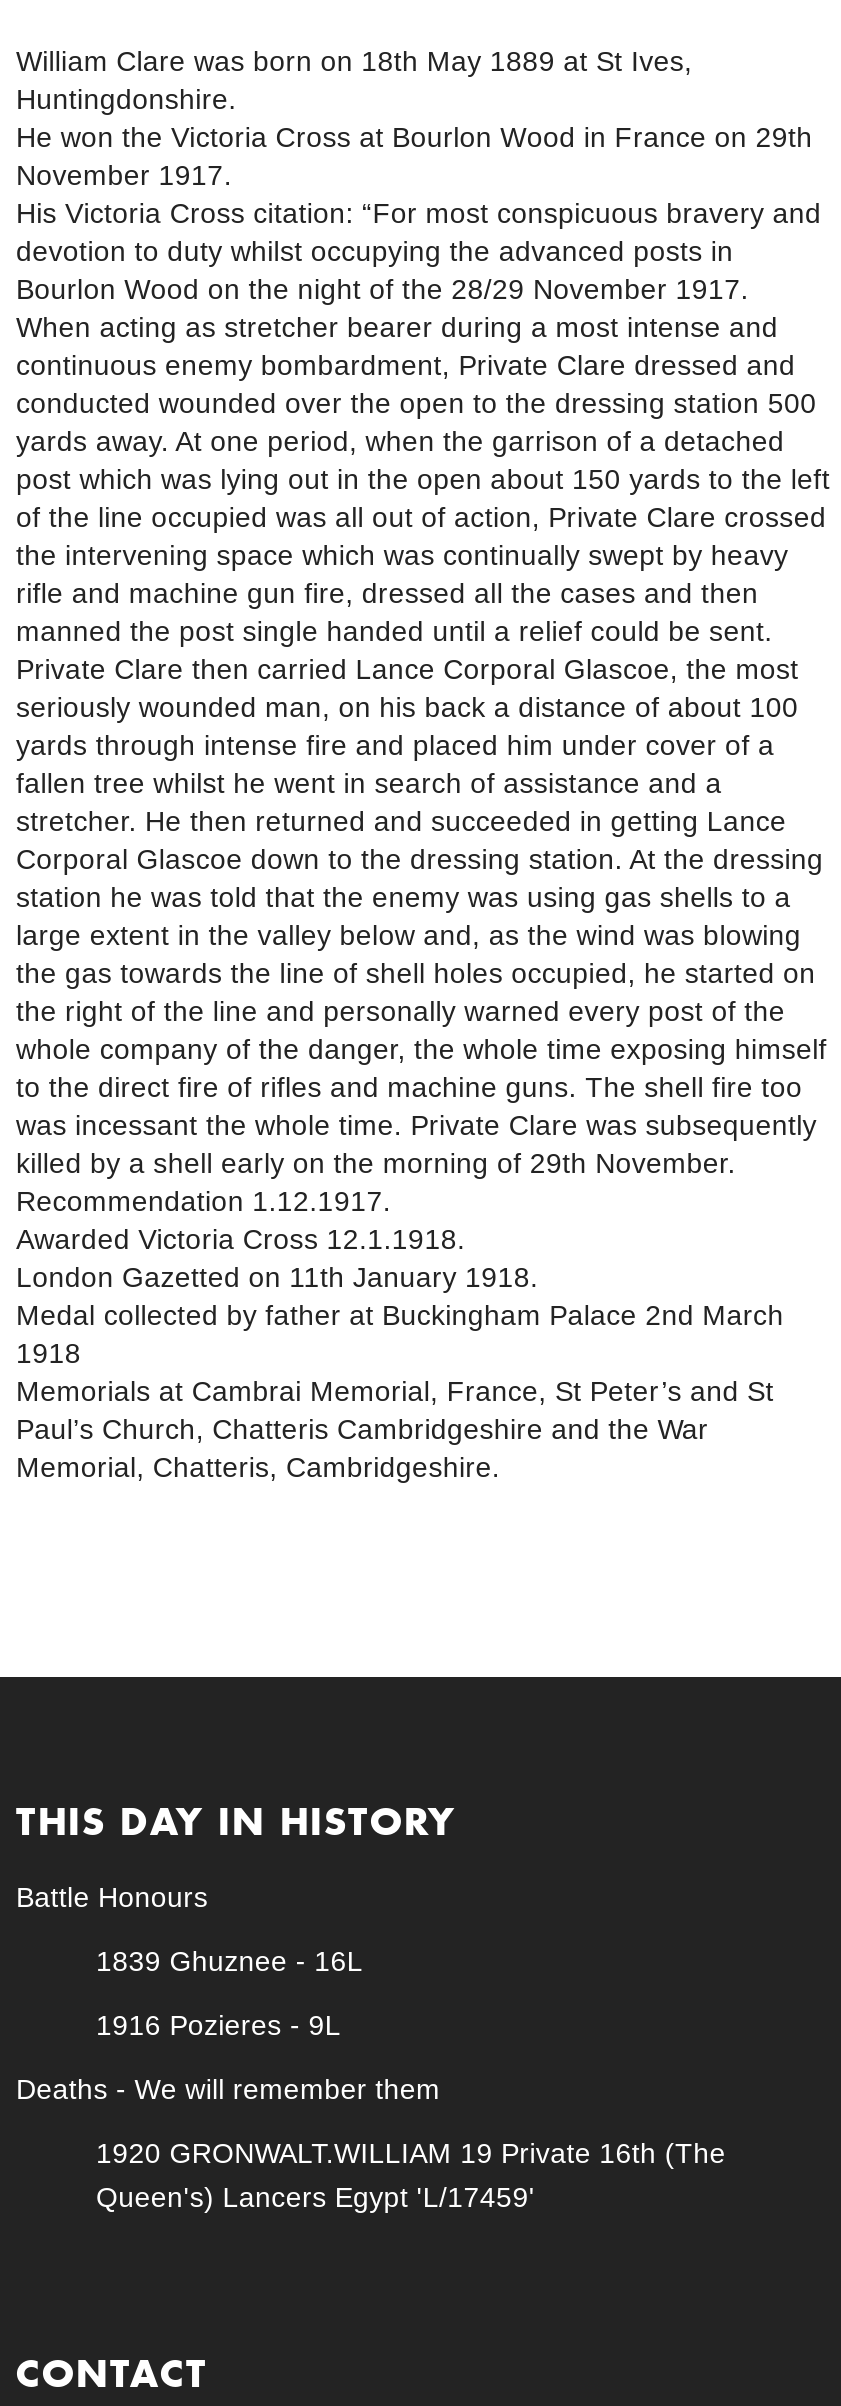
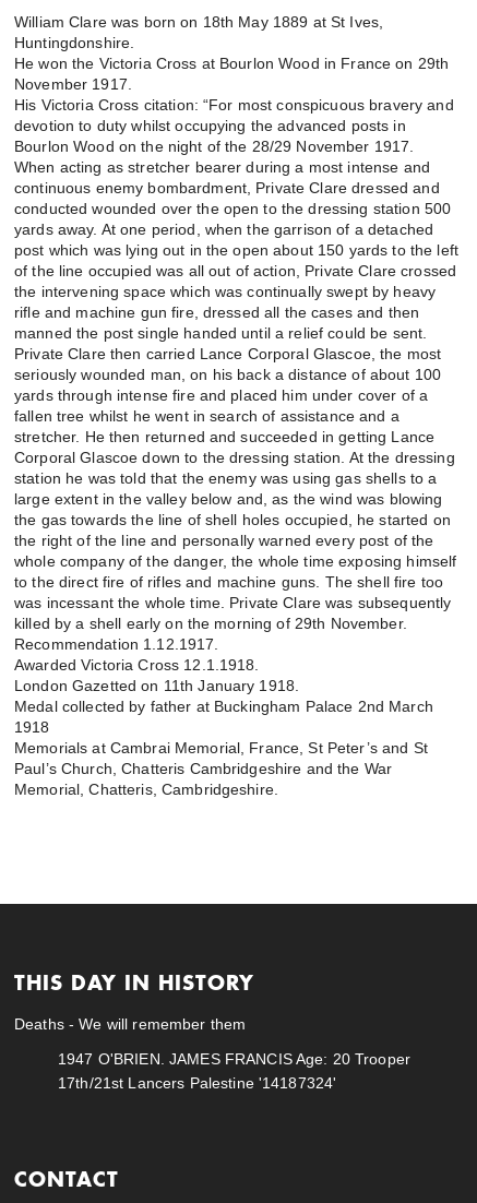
- Battle Honours
- 1839 Ghuznee - 16L
- 1916 Pozieres - 9L

- 1920 GRONWALT.WILLIAM 19 Private 16th (The
- Queen's) Lancers Egypt 'L/17459'
+ 1947 O'BRIEN. JAMES FRANCIS Age: 20 Trooper
+ 17th/21st Lancers Palestine '14187324'
